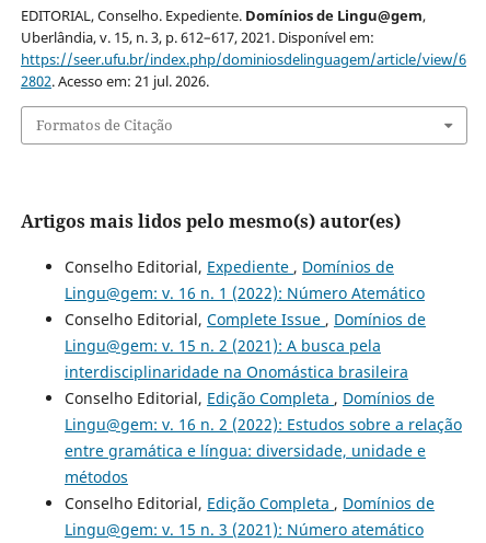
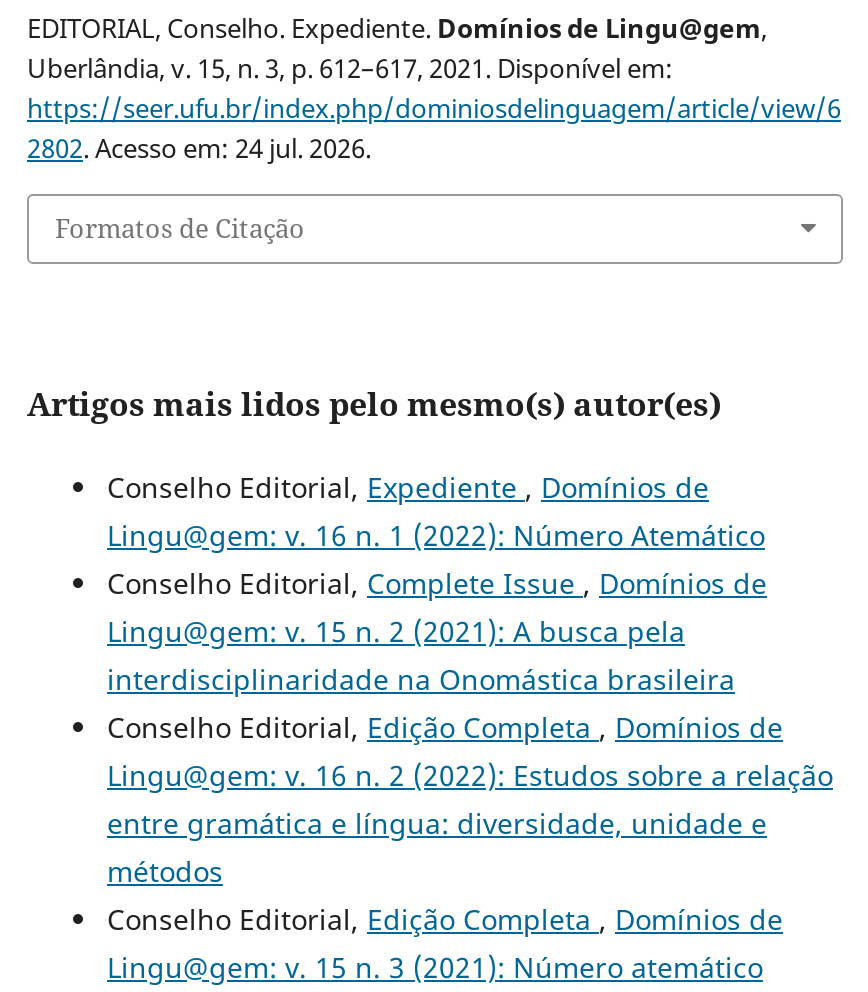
- 2802. Acesso em: 21 jul. 2026.
+ 2802. Acesso em: 24 jul. 2026.
